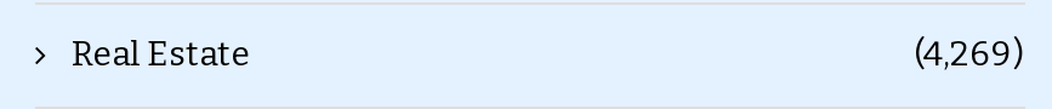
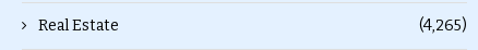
- (4,269)
+ (4,265)
